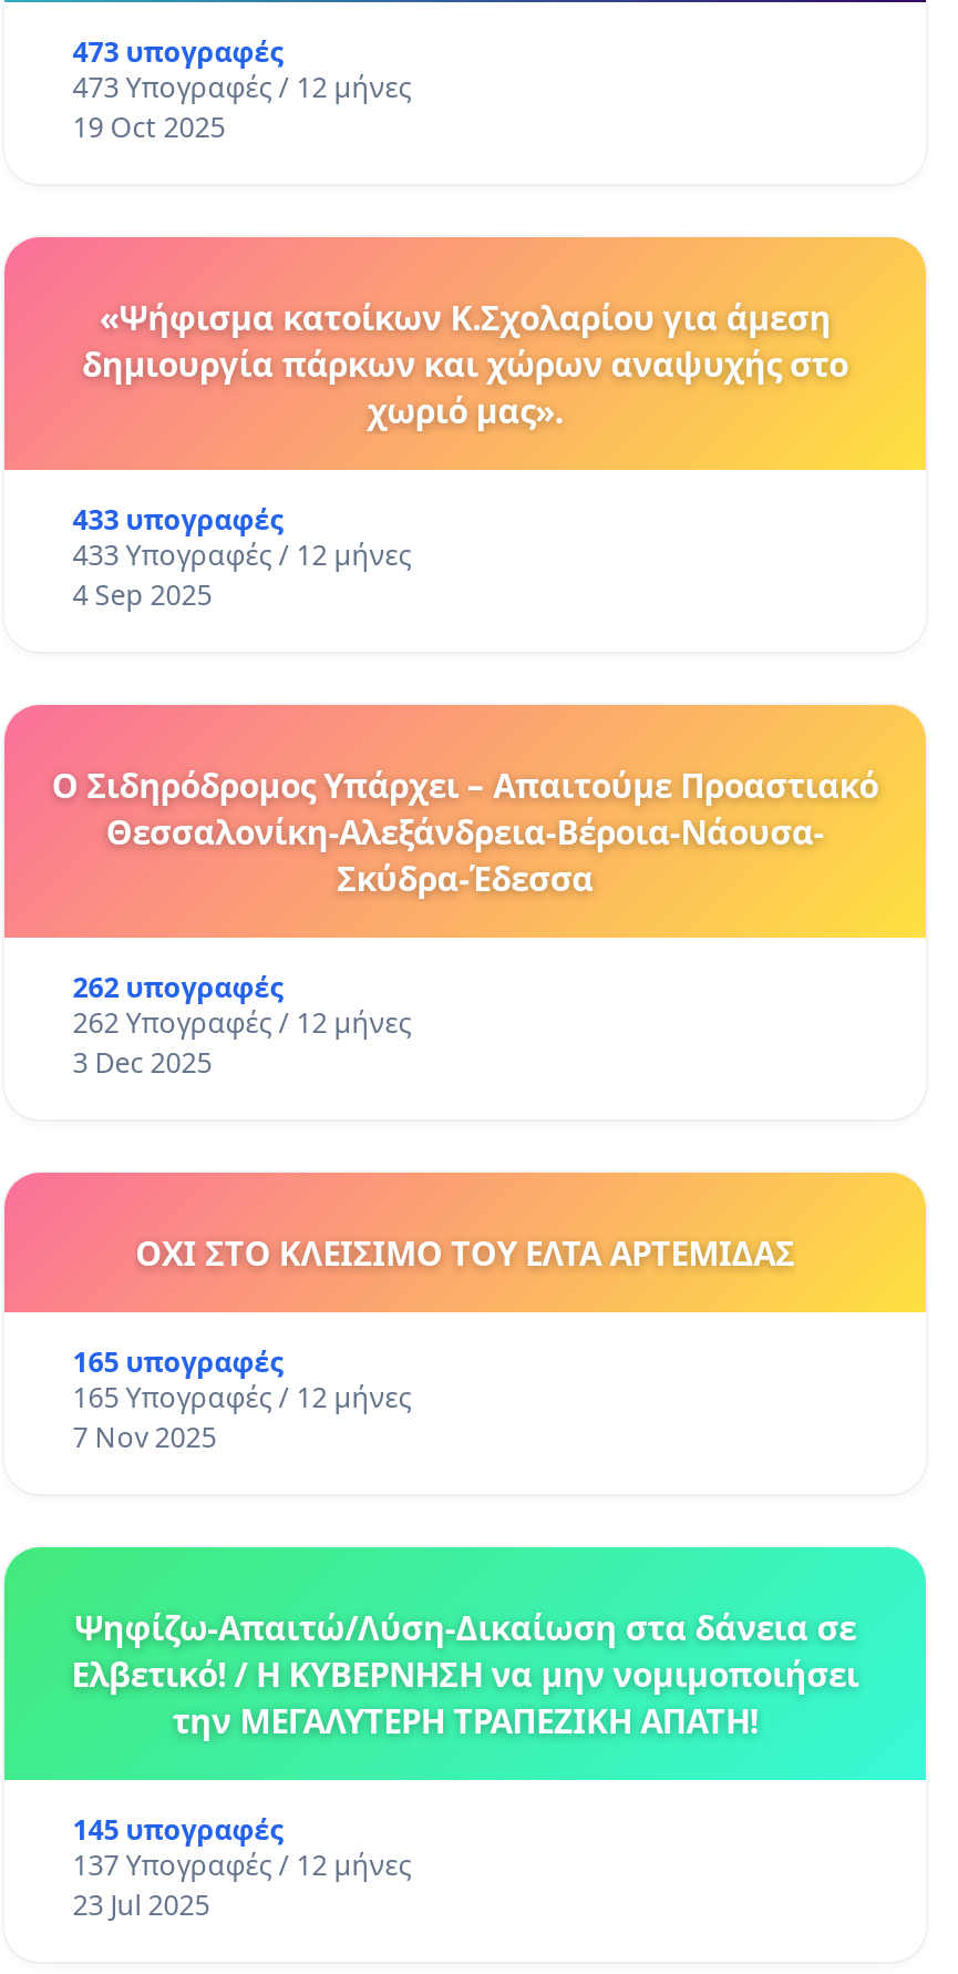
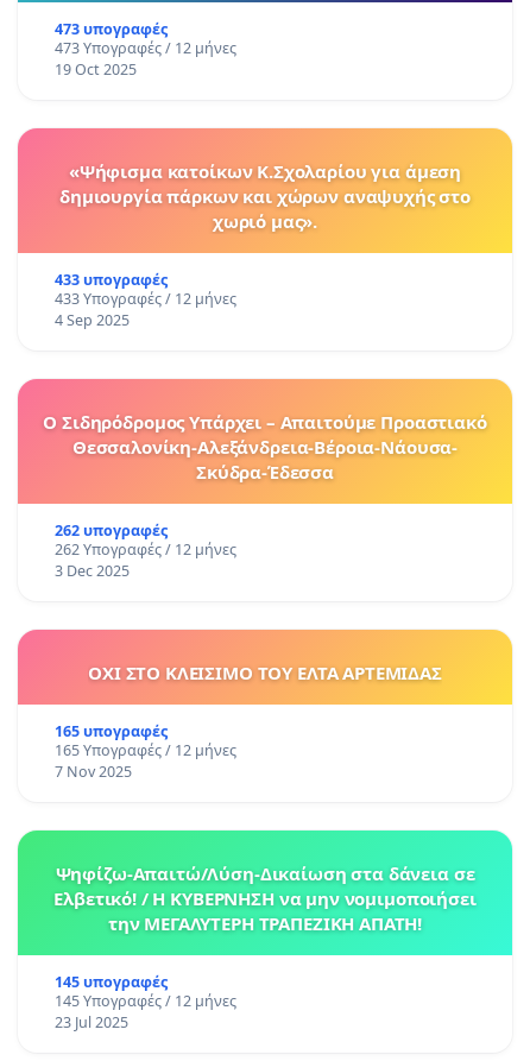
- 137 Υπογραφές / 12 μήνες
+ 145 Υπογραφές / 12 μήνες
